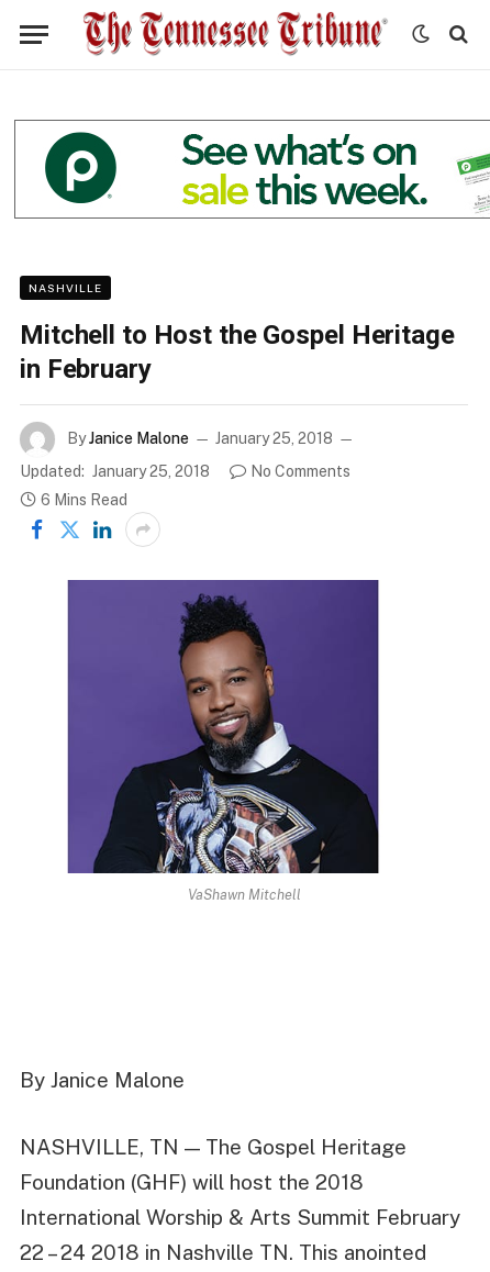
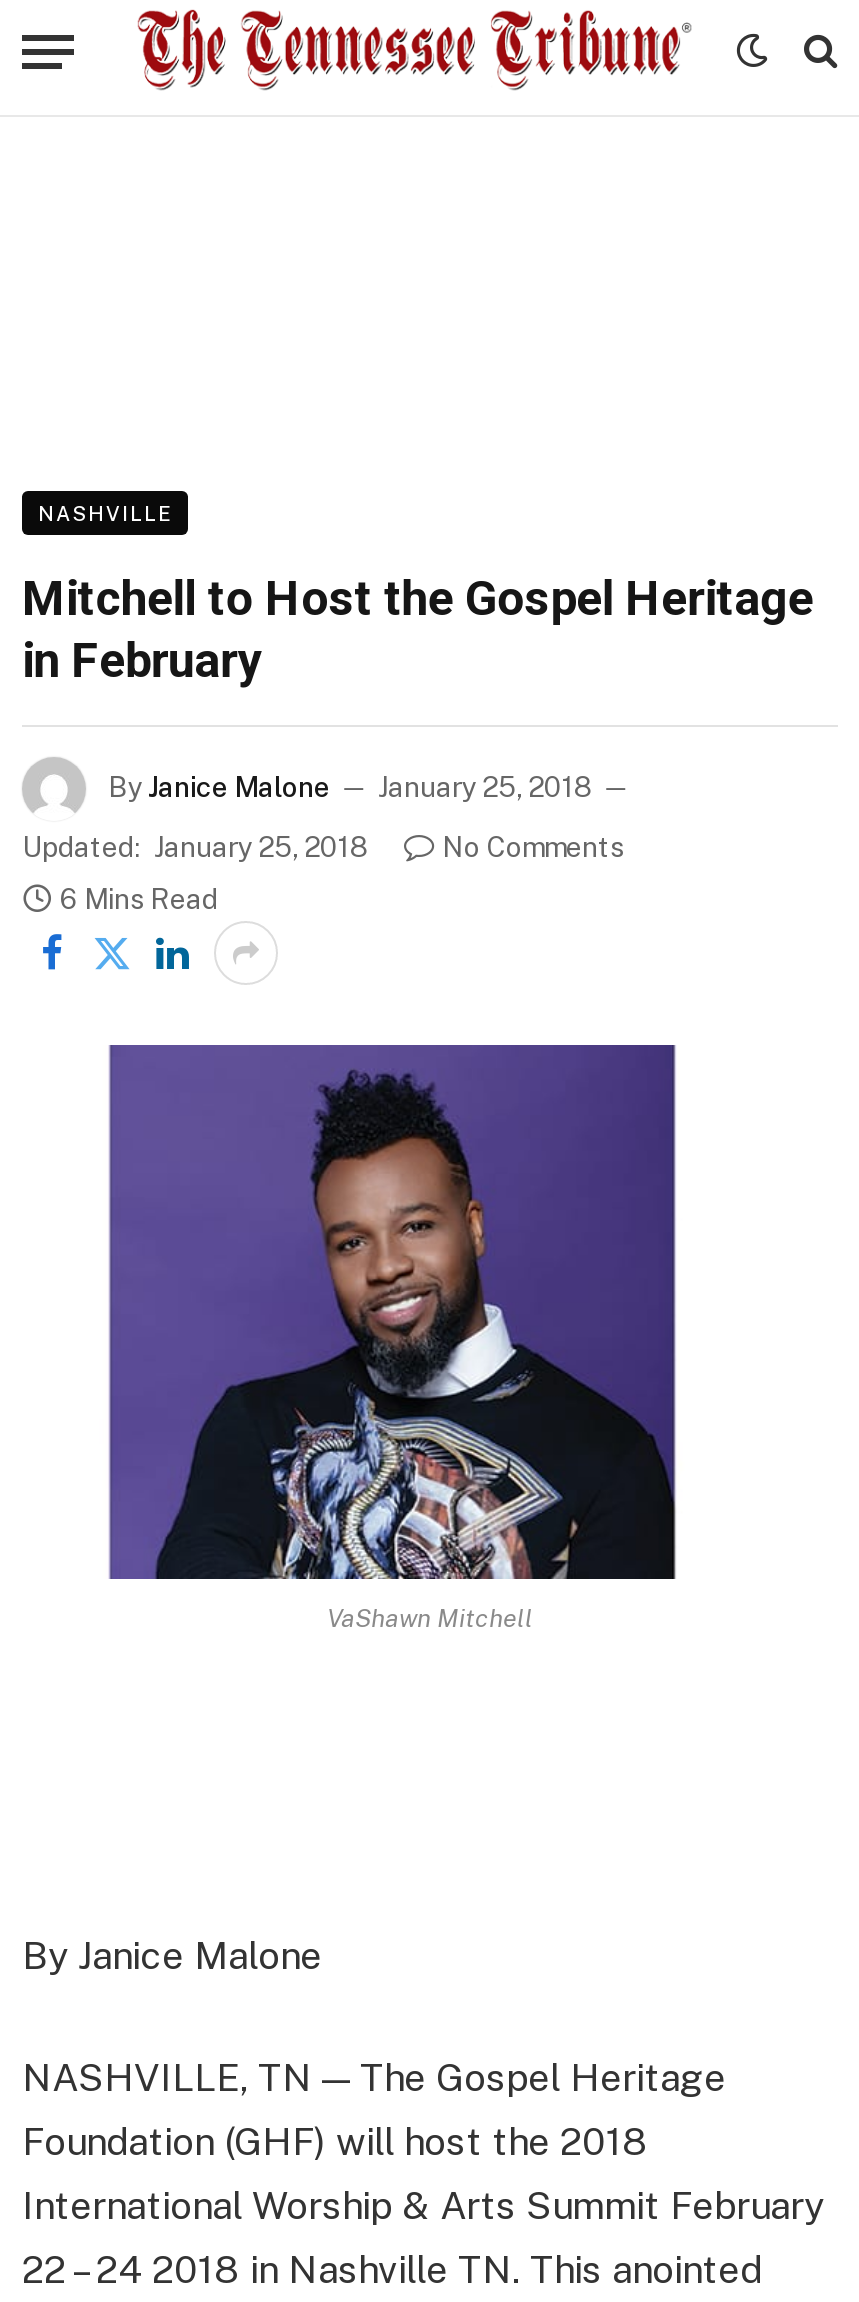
- [image]
